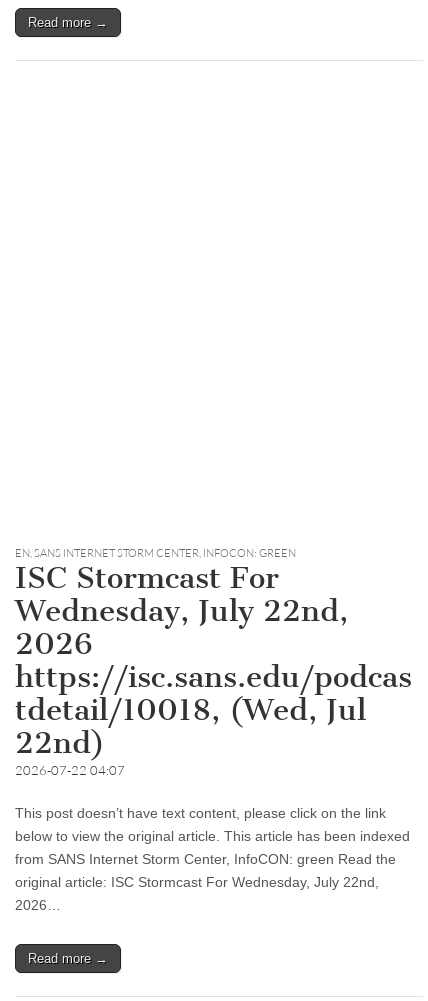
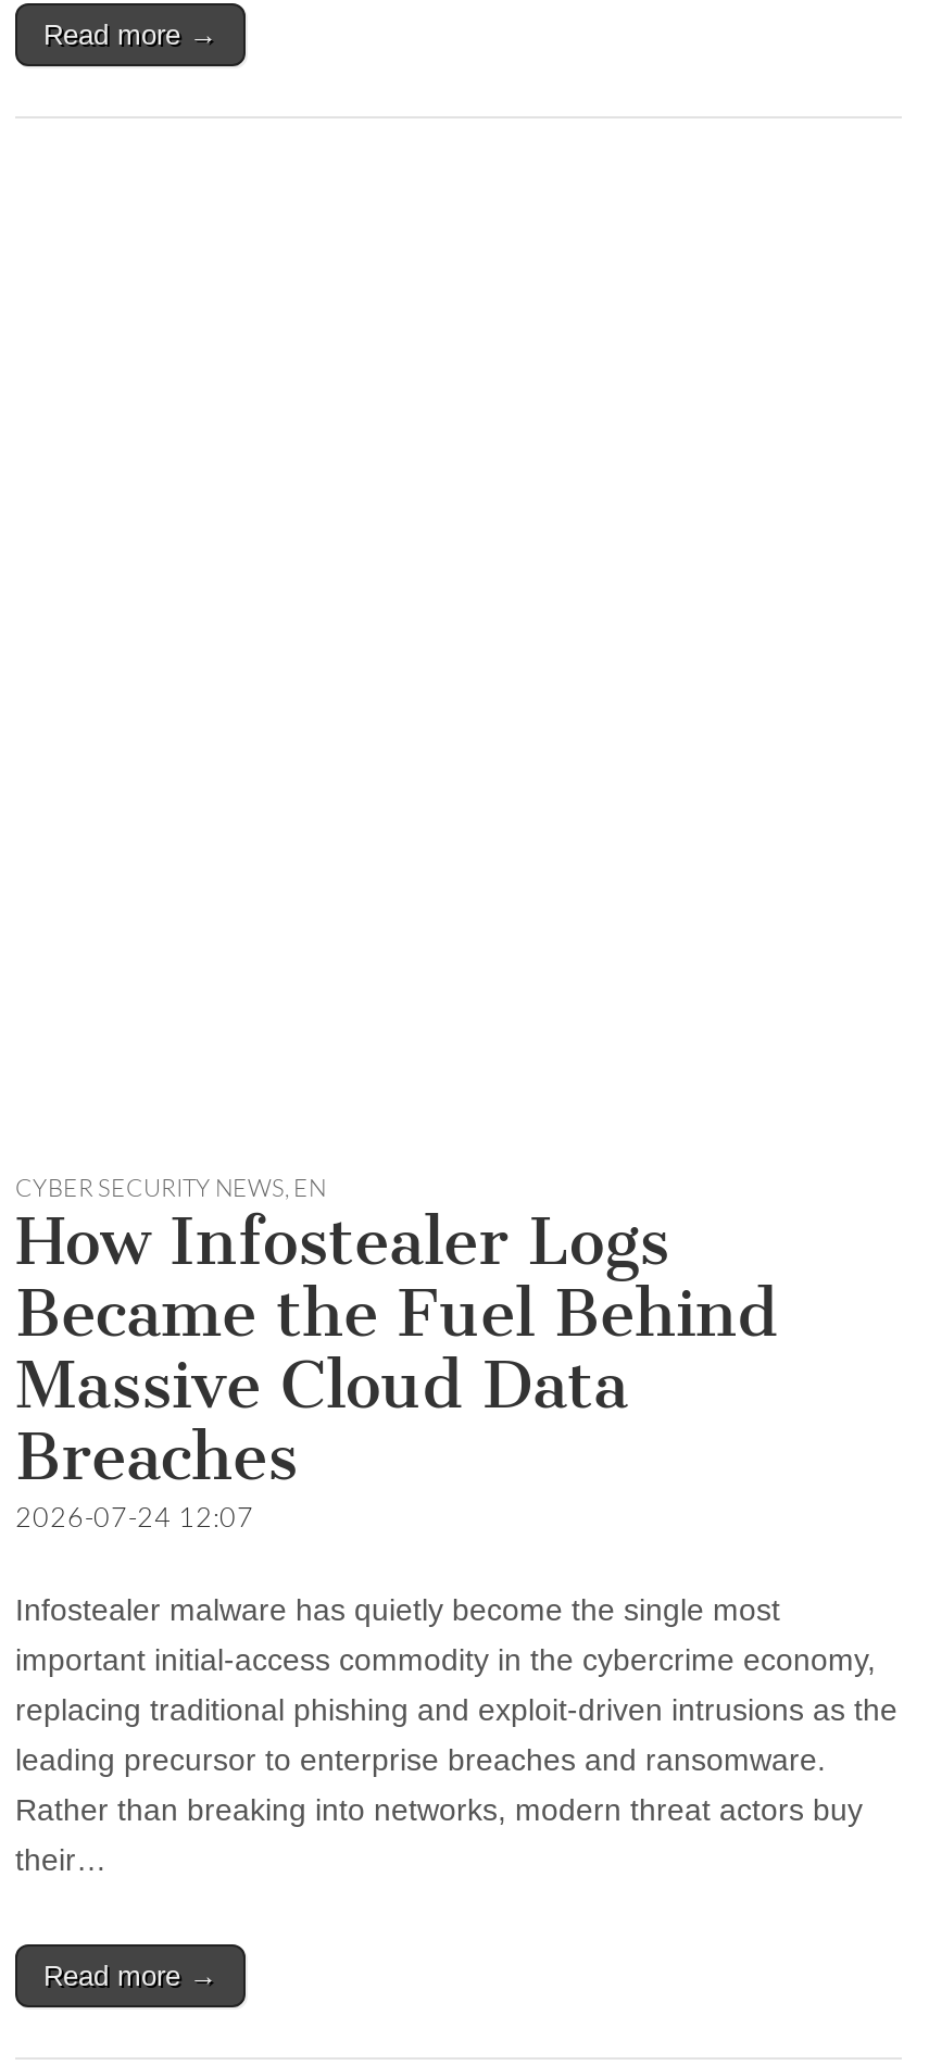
- EN, SANS INTERNET STORM CENTER, INFOCON: GREEN
- ISC Stormcast For
- Wednesday, July 22nd,
- 2026
- https://isc.sans.edu/podcas
- tdetail/10018, (Wed, Jul
- 22nd)
- 2026-07-22 04:07
+ CYBER SECURITY NEWS, EN
+ How Infostealer Logs
+ Became the Fuel Behind
+ Massive Cloud Data
+ Breaches
+ 2026-07-24 12:07

- This post doesn’t have text content, please click on the link
- below to view the original article. This article has been indexed
- from SANS Internet Storm Center, InfoCON: green Read the
- original article: ISC Stormcast For Wednesday, July 22nd,
- 2026…
+ Infostealer malware has quietly become the single most
+ important initial-access commodity in the cybercrime economy,
+ replacing traditional phishing and exploit-driven intrusions as the
+ leading precursor to enterprise breaches and ransomware.
+ Rather than breaking into networks, modern threat actors buy
+ their…
